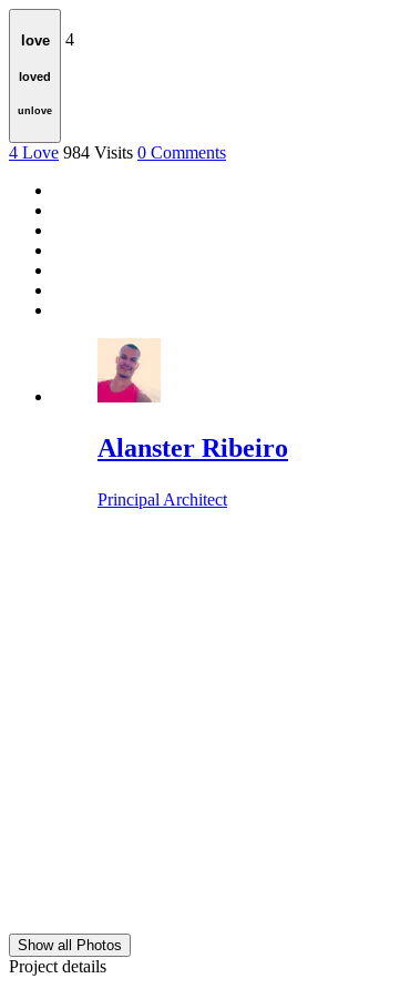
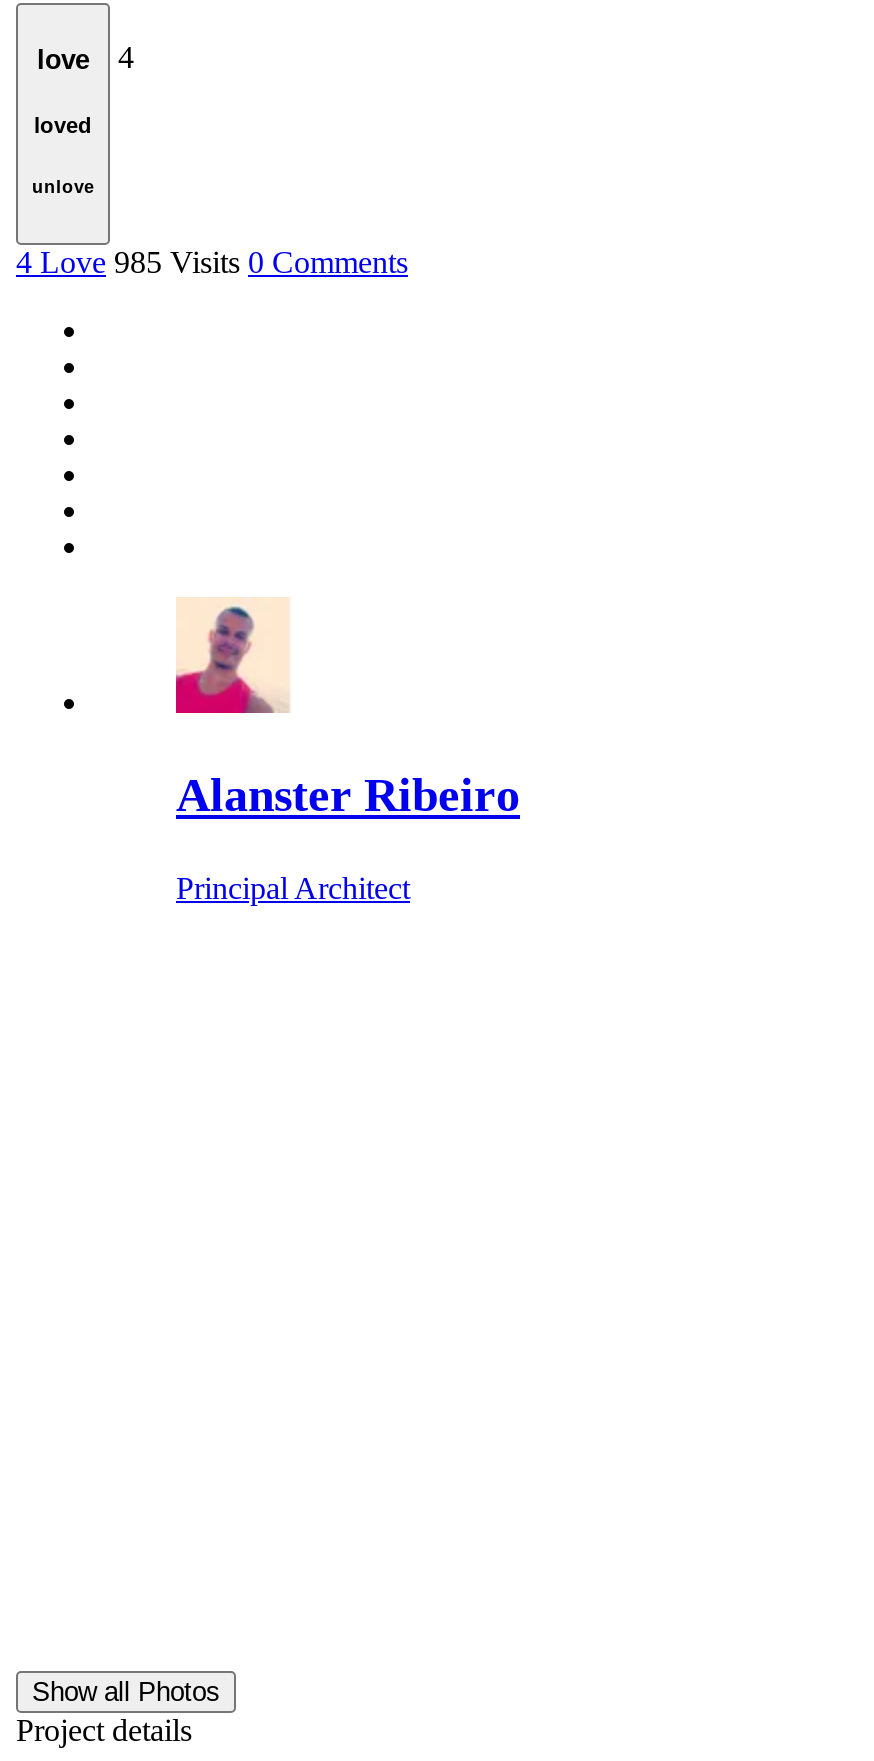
- 4 Love 984 Visits 0 Comments
+ 4 Love 985 Visits 0 Comments
